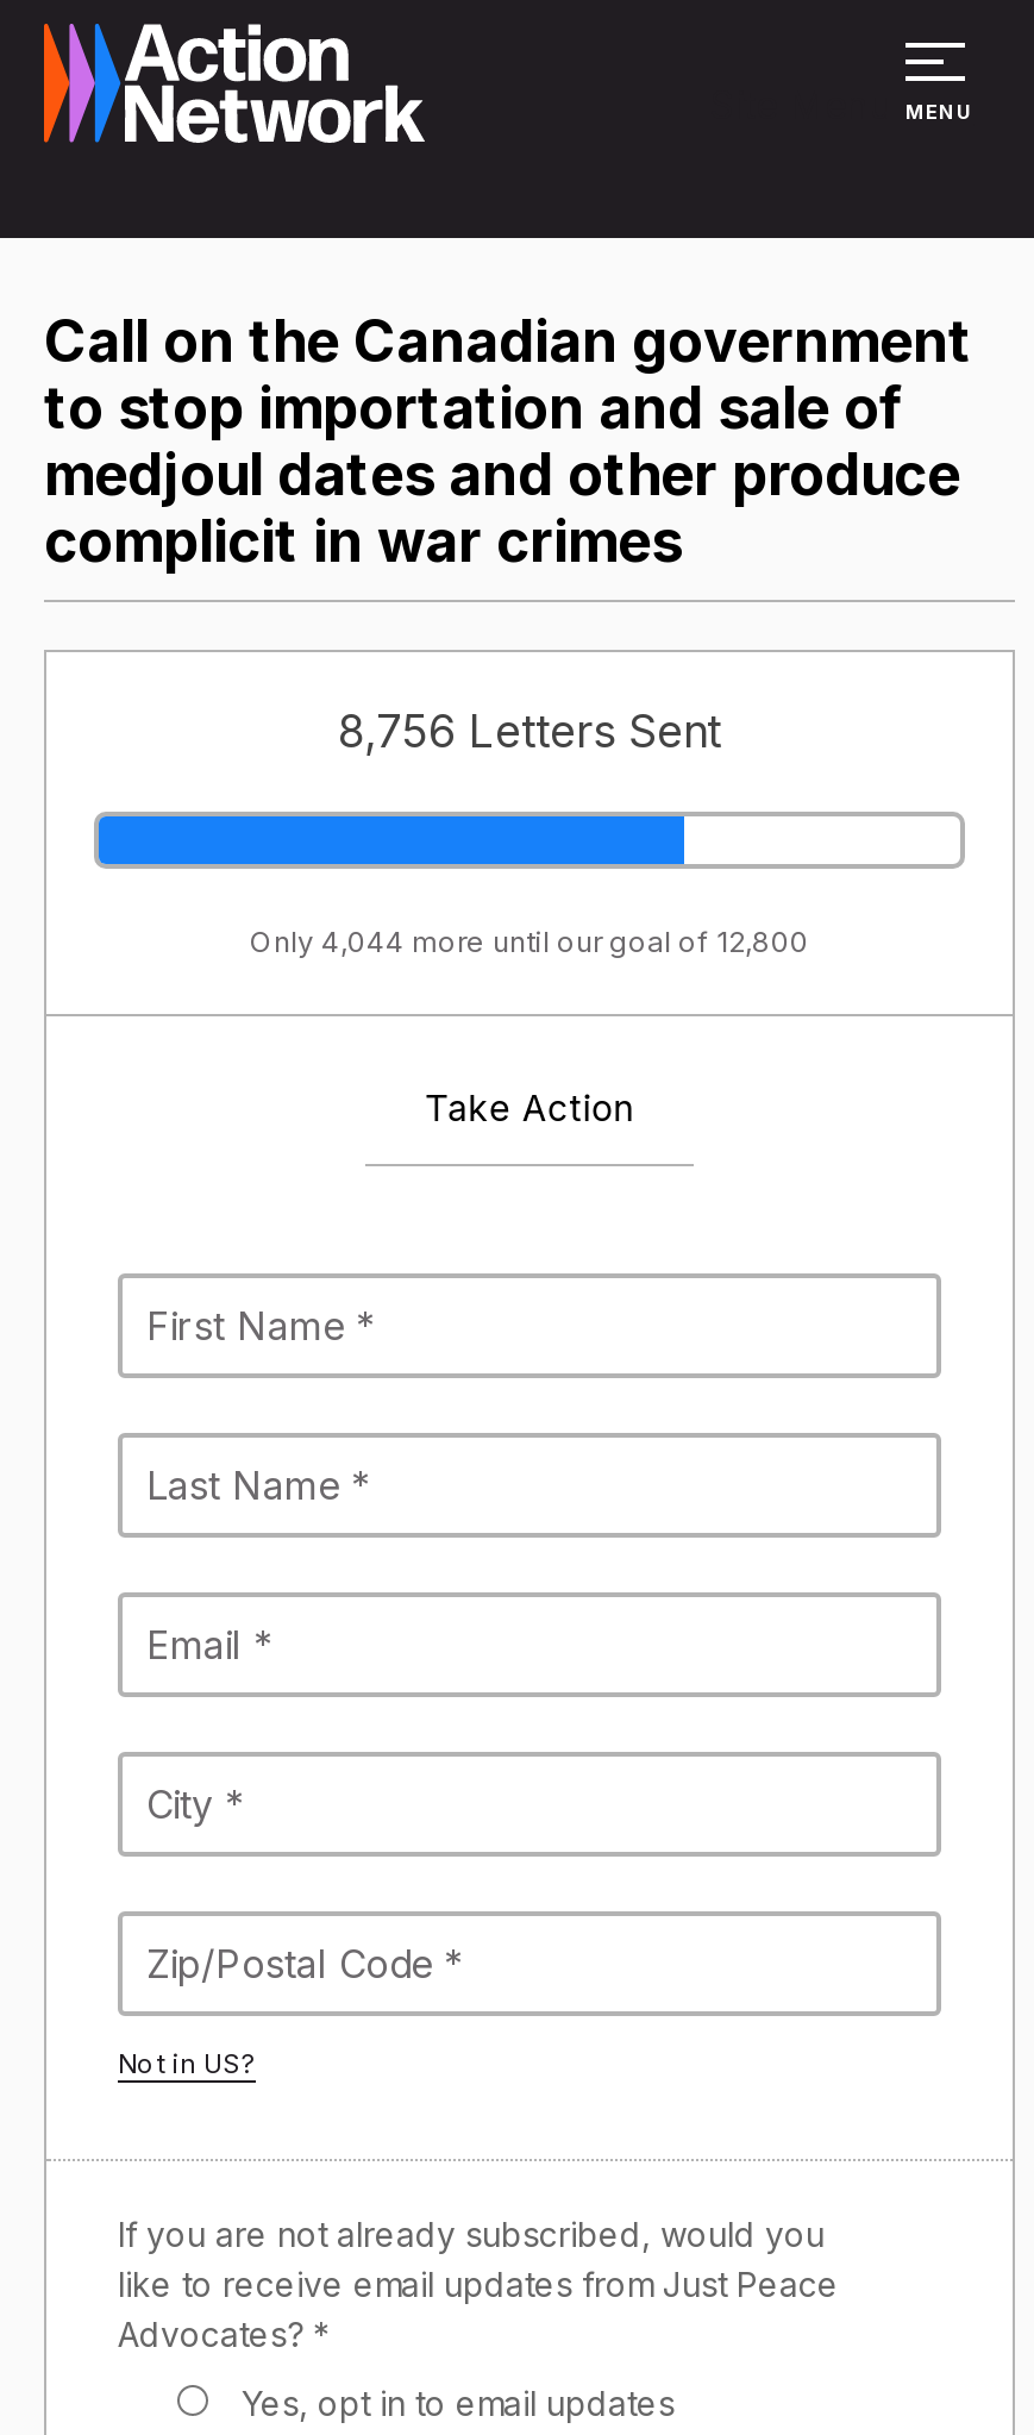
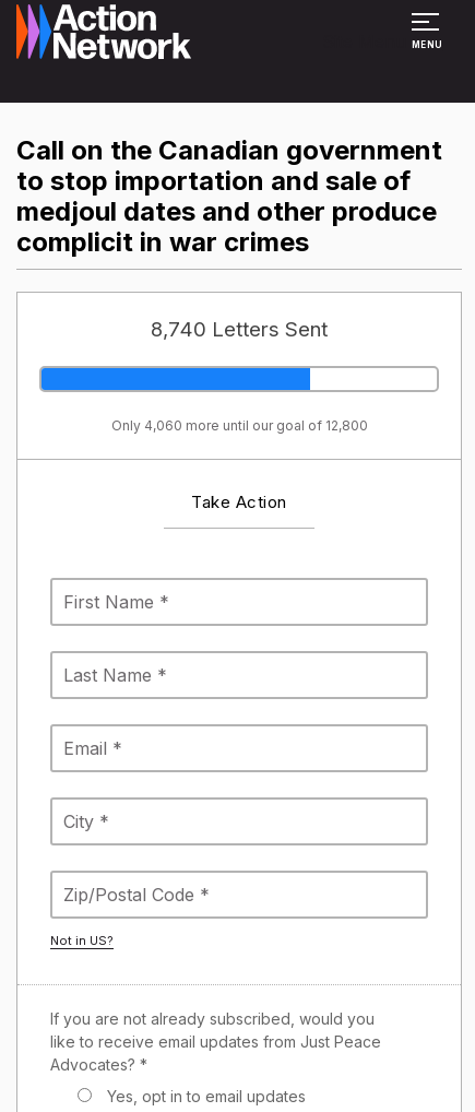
- 8,756 Letters Sent
+ 8,740 Letters Sent

- Only 4,044 more until our goal of 12,800
+ Only 4,060 more until our goal of 12,800
